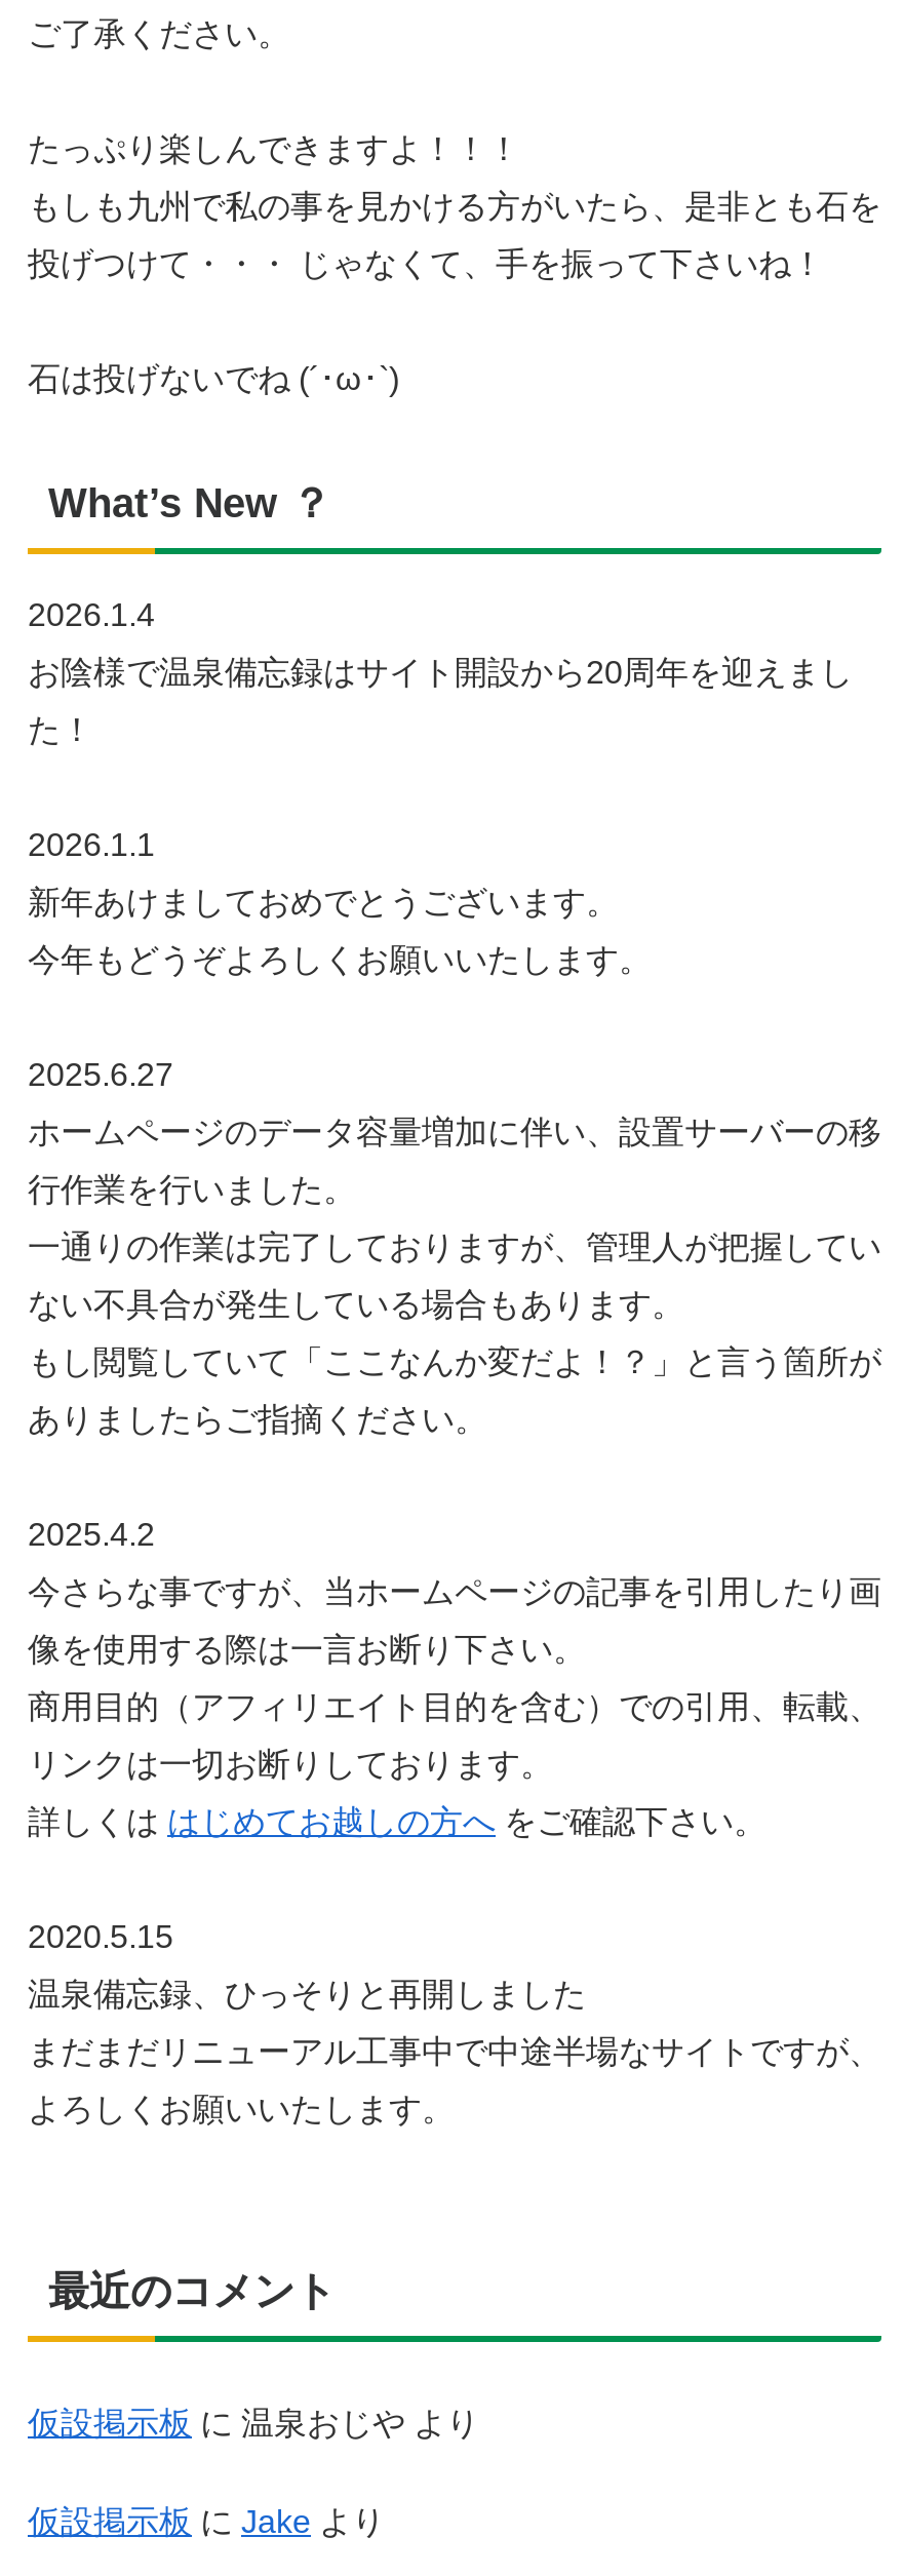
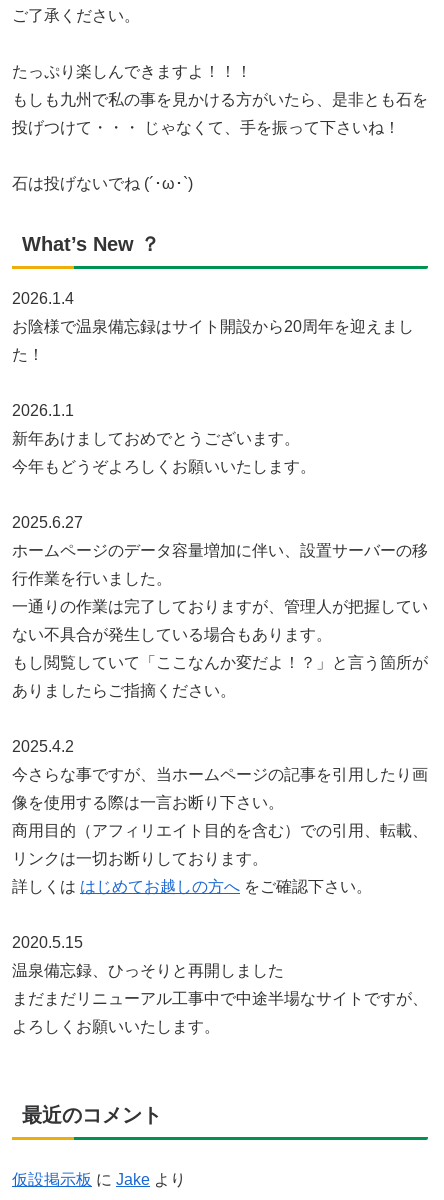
- 仮設掲示板に温泉おじやより
